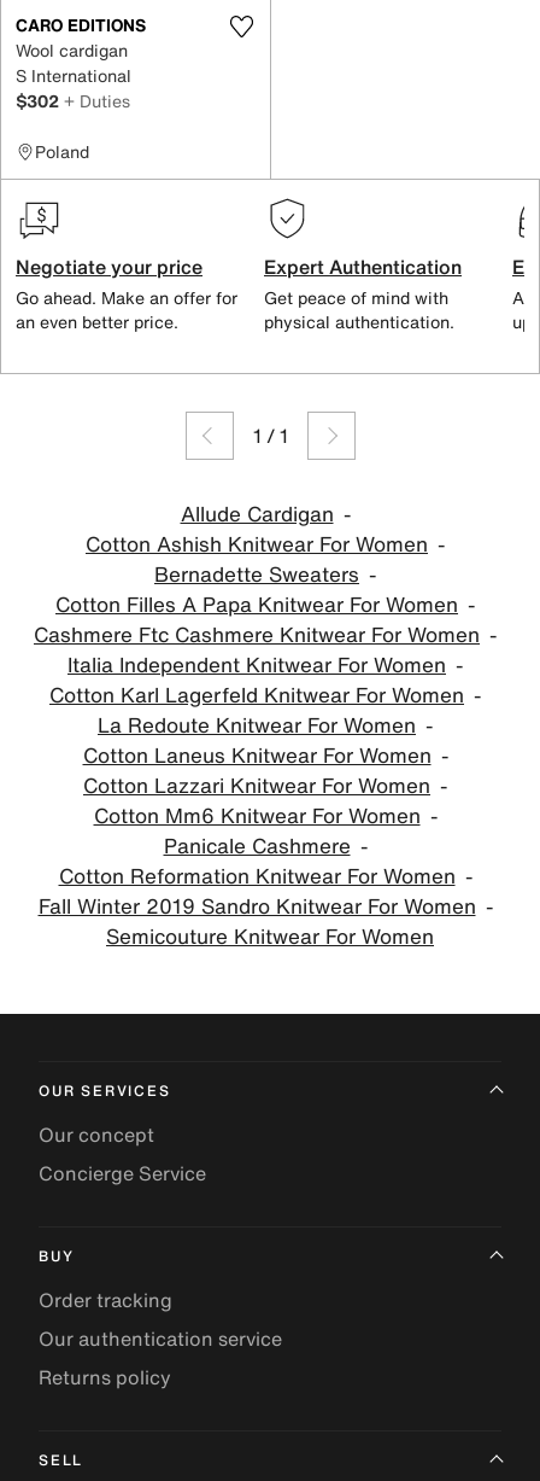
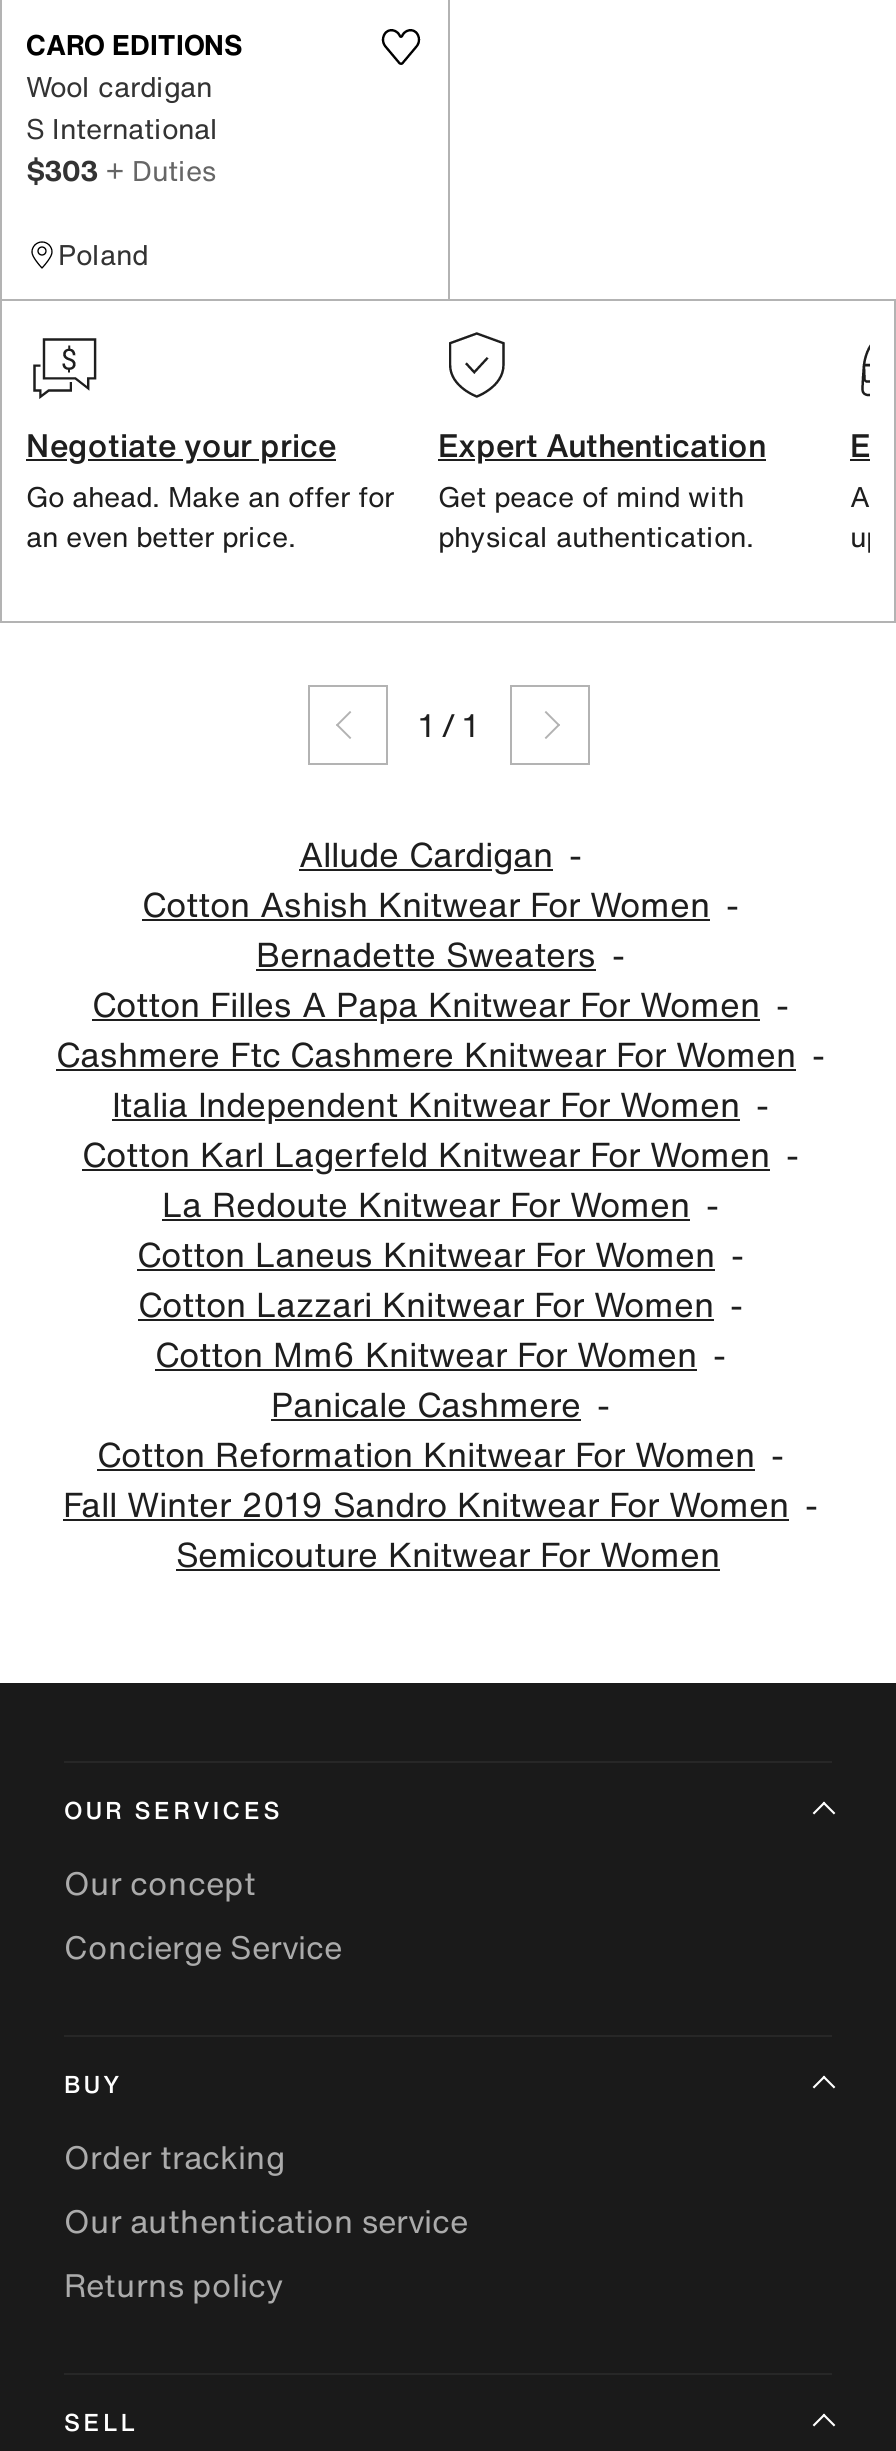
- $302 + Duties
+ $303 + Duties
